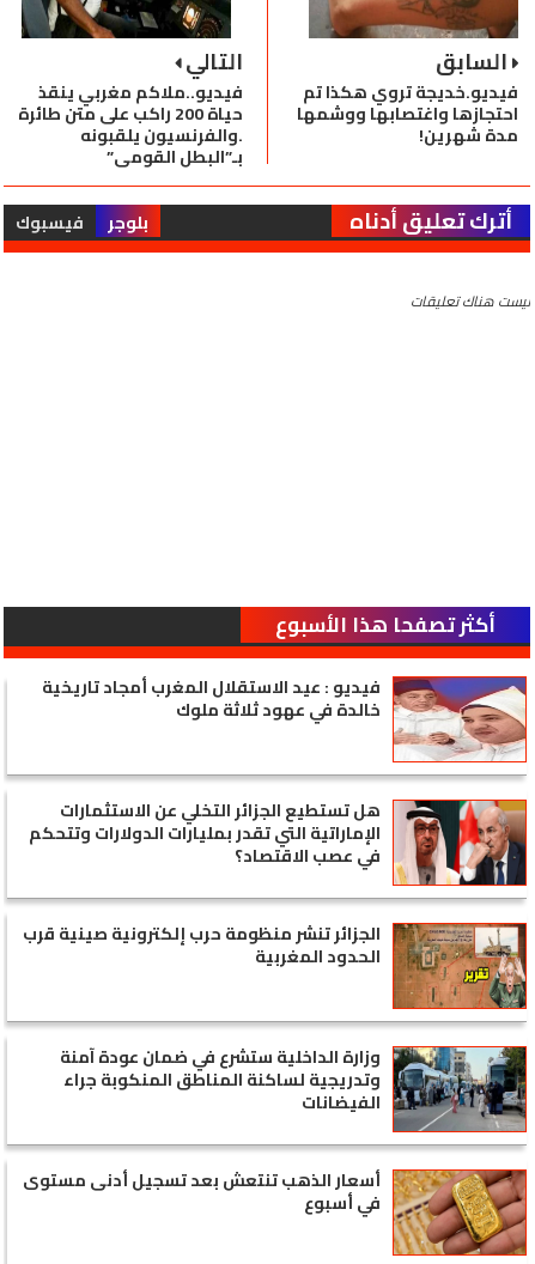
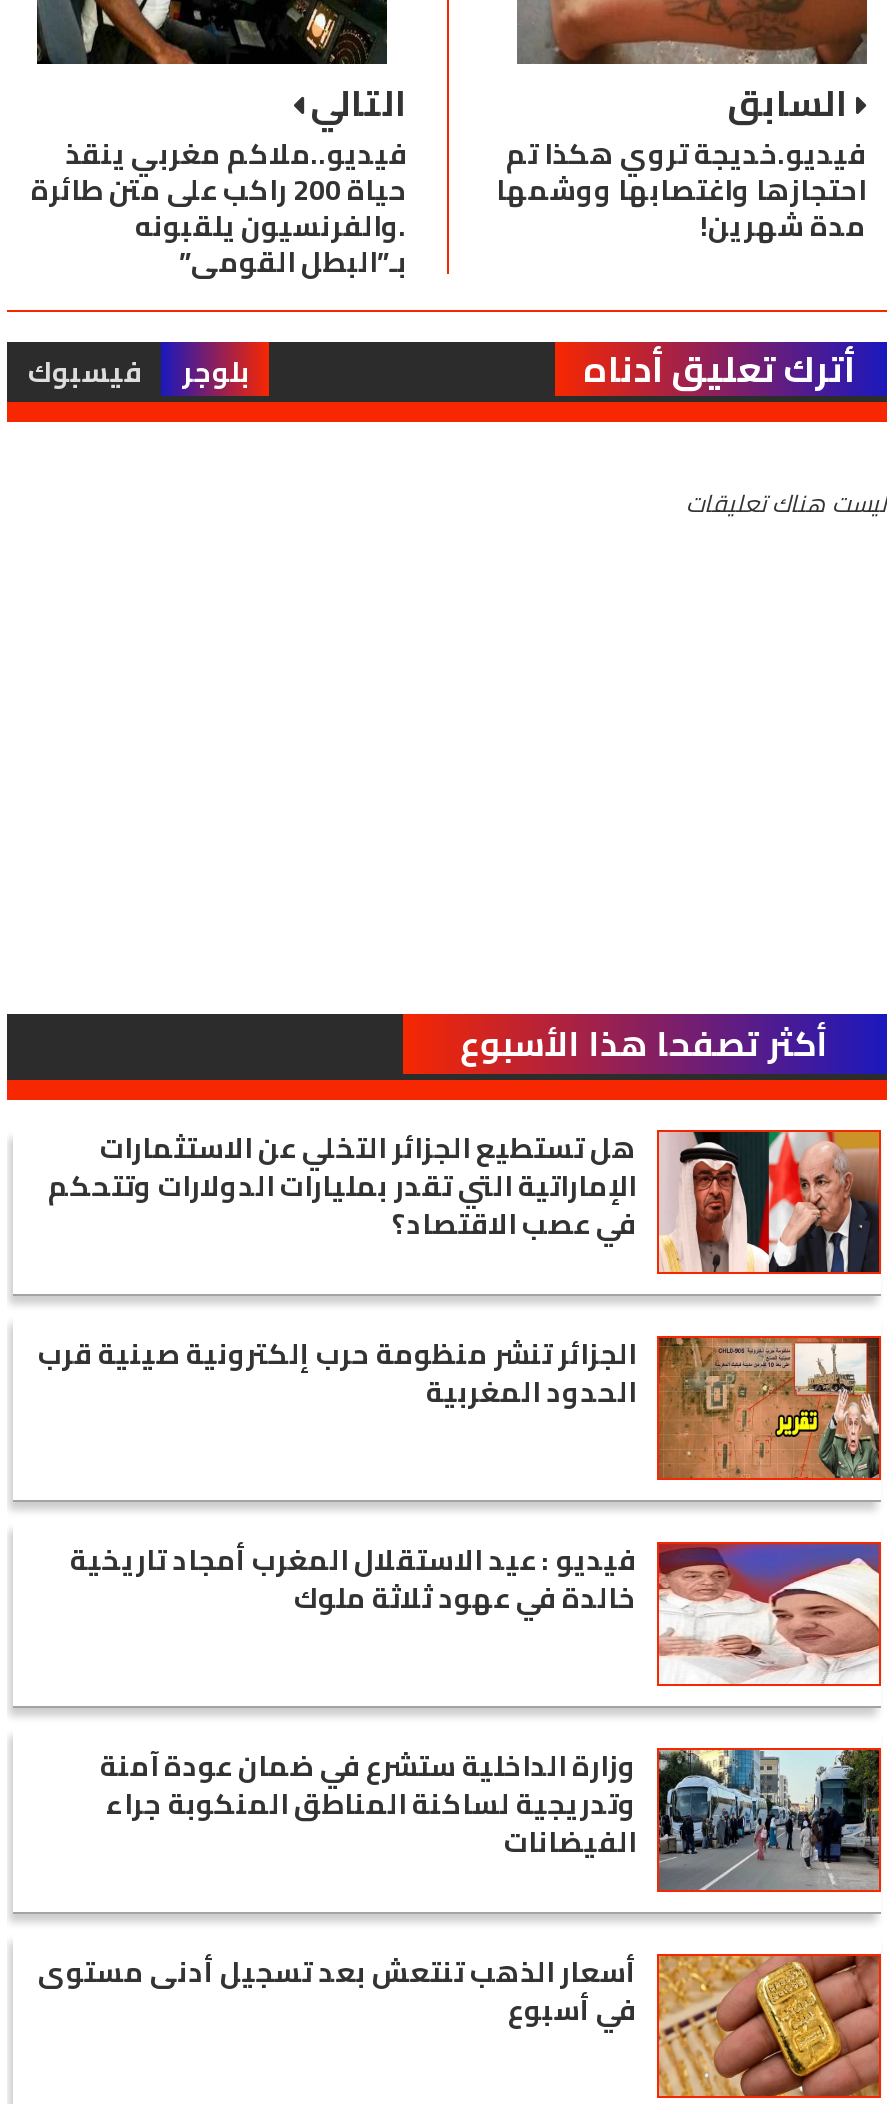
moved down: [image] | فيديو : عيد الاستقلال المغرب أمجاد تاريخية | خالدة في عهود ثلاثة ملوك

moved up: [image] | هل تستطيع الجزائر التخلي عن الاستثمارات | الإماراتية التي تقدر بمليارات الدولارات وتتحكم | في عصب الاقتصاد؟ | الجزائر تنشر منظومة حرب إلكترونية صينية قرب | الحدود المغربية
